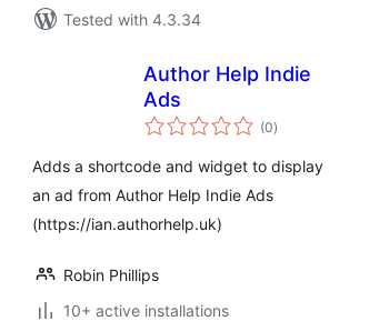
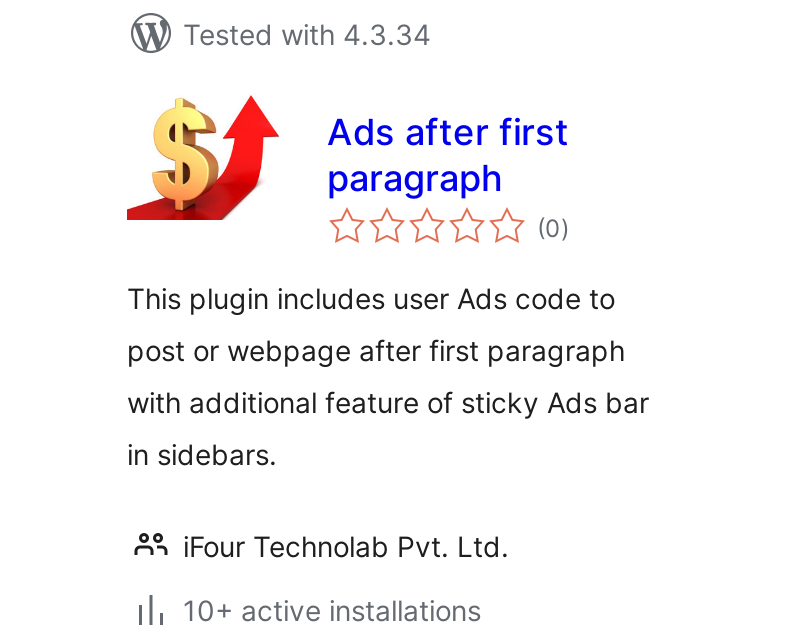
+ [image]

- Author Help Indie
- Ads
+ Ads after first
+ paragraph

- Adds a shortcode and widget to display
- an ad from Author Help Indie Ads
- (https://ian.authorhelp.uk)
- Robin Phillips
+ This plugin includes user Ads code to
+ post or webpage after first paragraph
+ with additional feature of sticky Ads bar
+ in sidebars.
+ iFour Technolab Pvt. Ltd.
